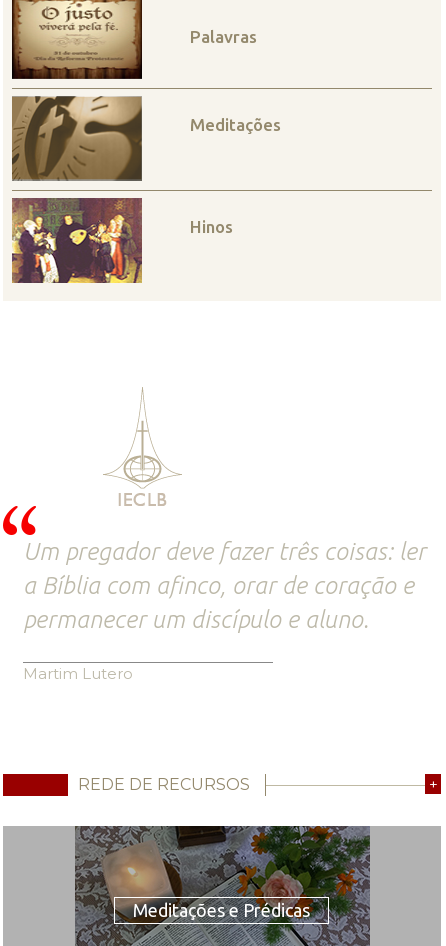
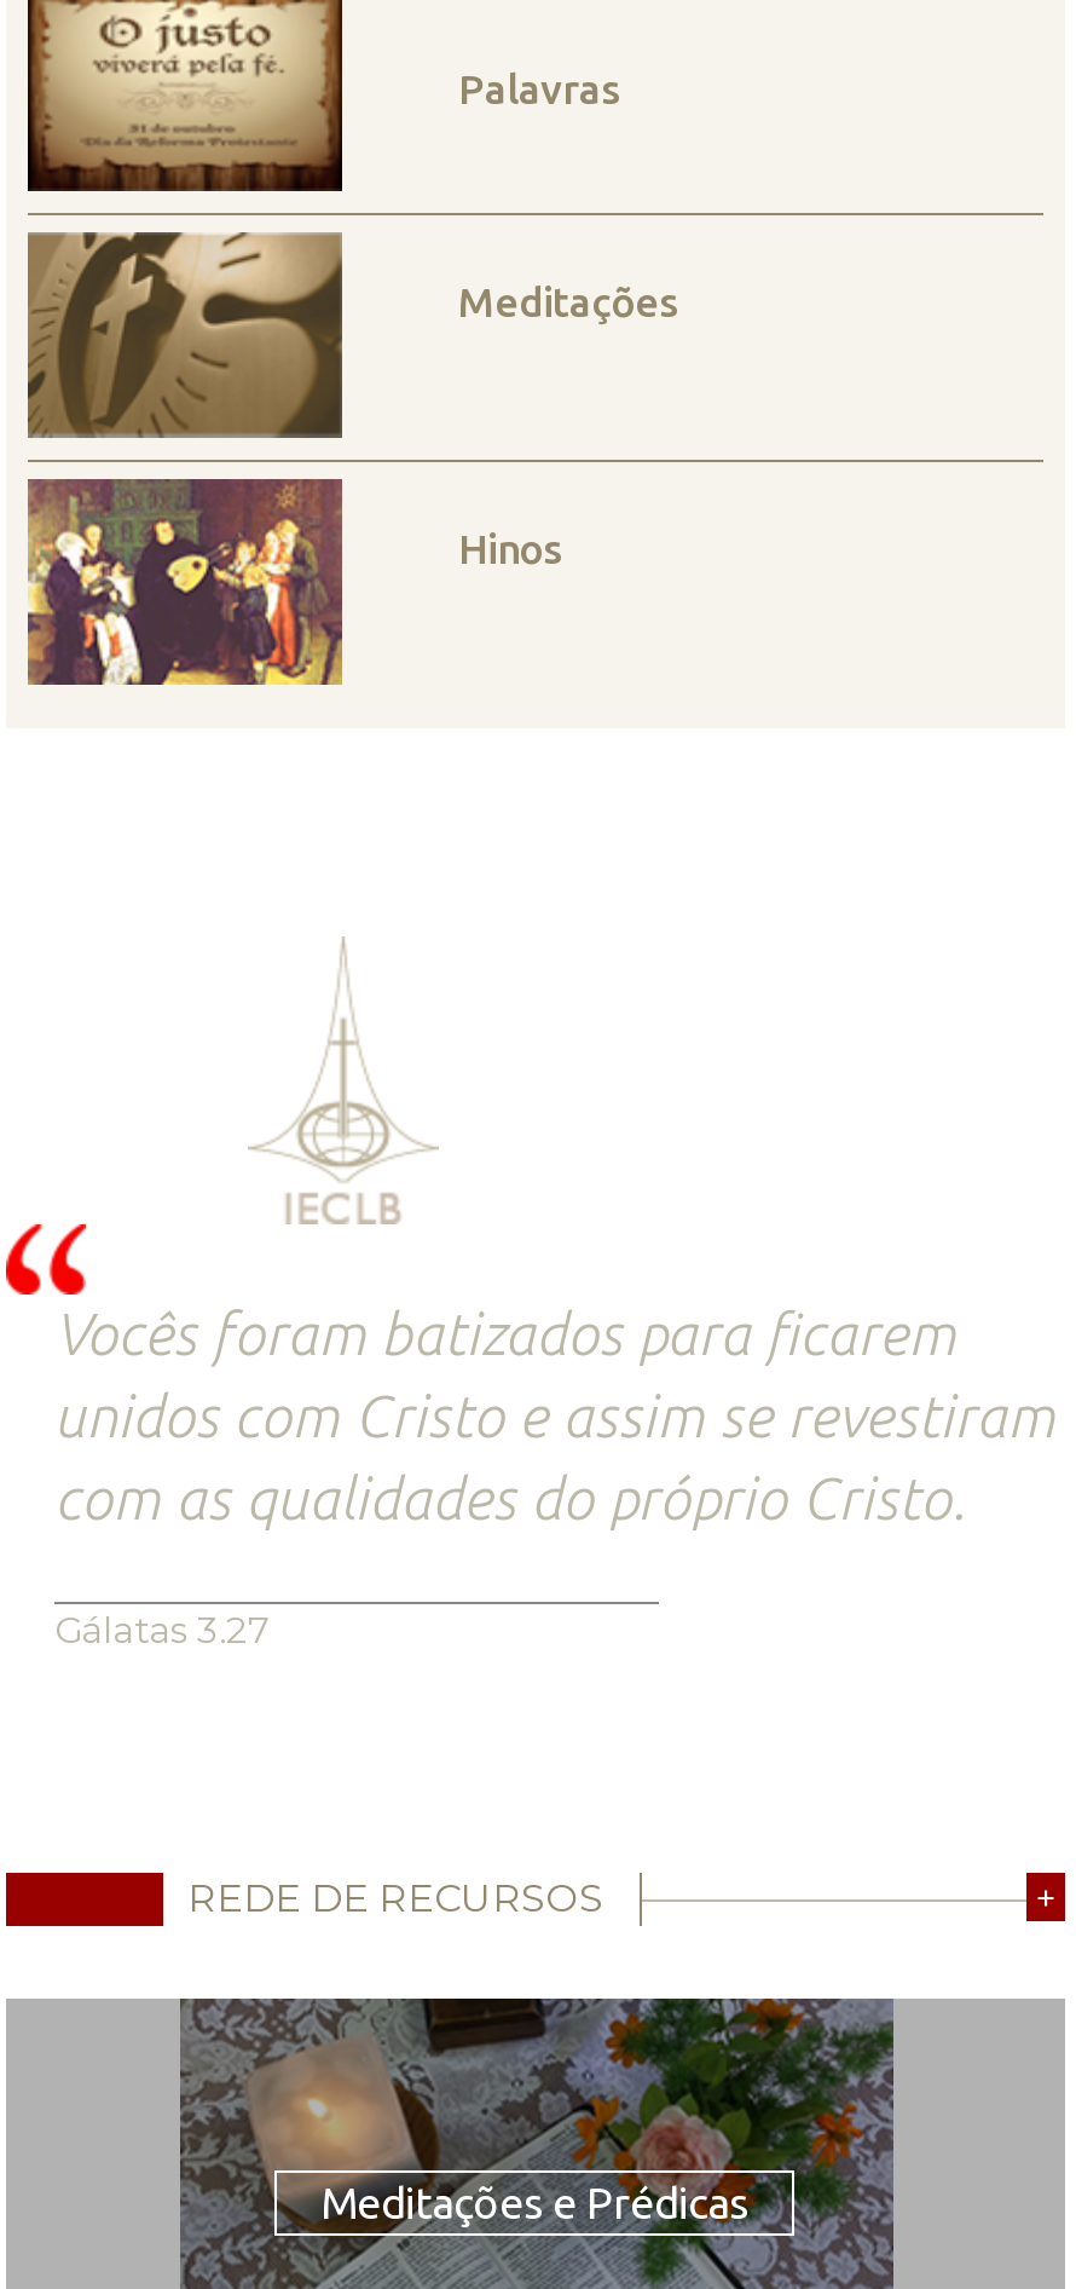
- Um pregador deve fazer três coisas: ler
- a Bíblia com afinco, orar de coração e
- permanecer um discípulo e aluno.
+ Vocês foram batizados para ficarem
+ unidos com Cristo e assim se revestiram
+ com as qualidades do próprio Cristo.

- Martim Lutero
+ Gálatas 3.27
